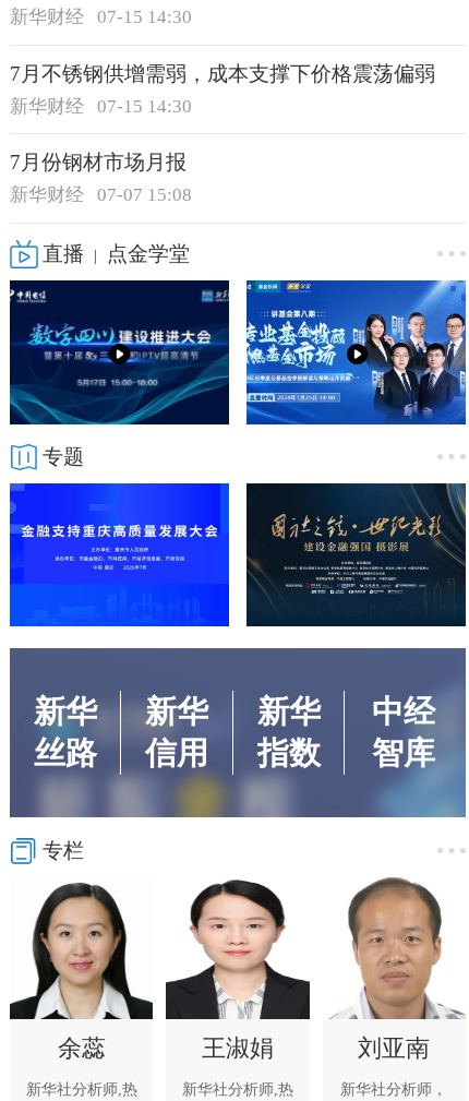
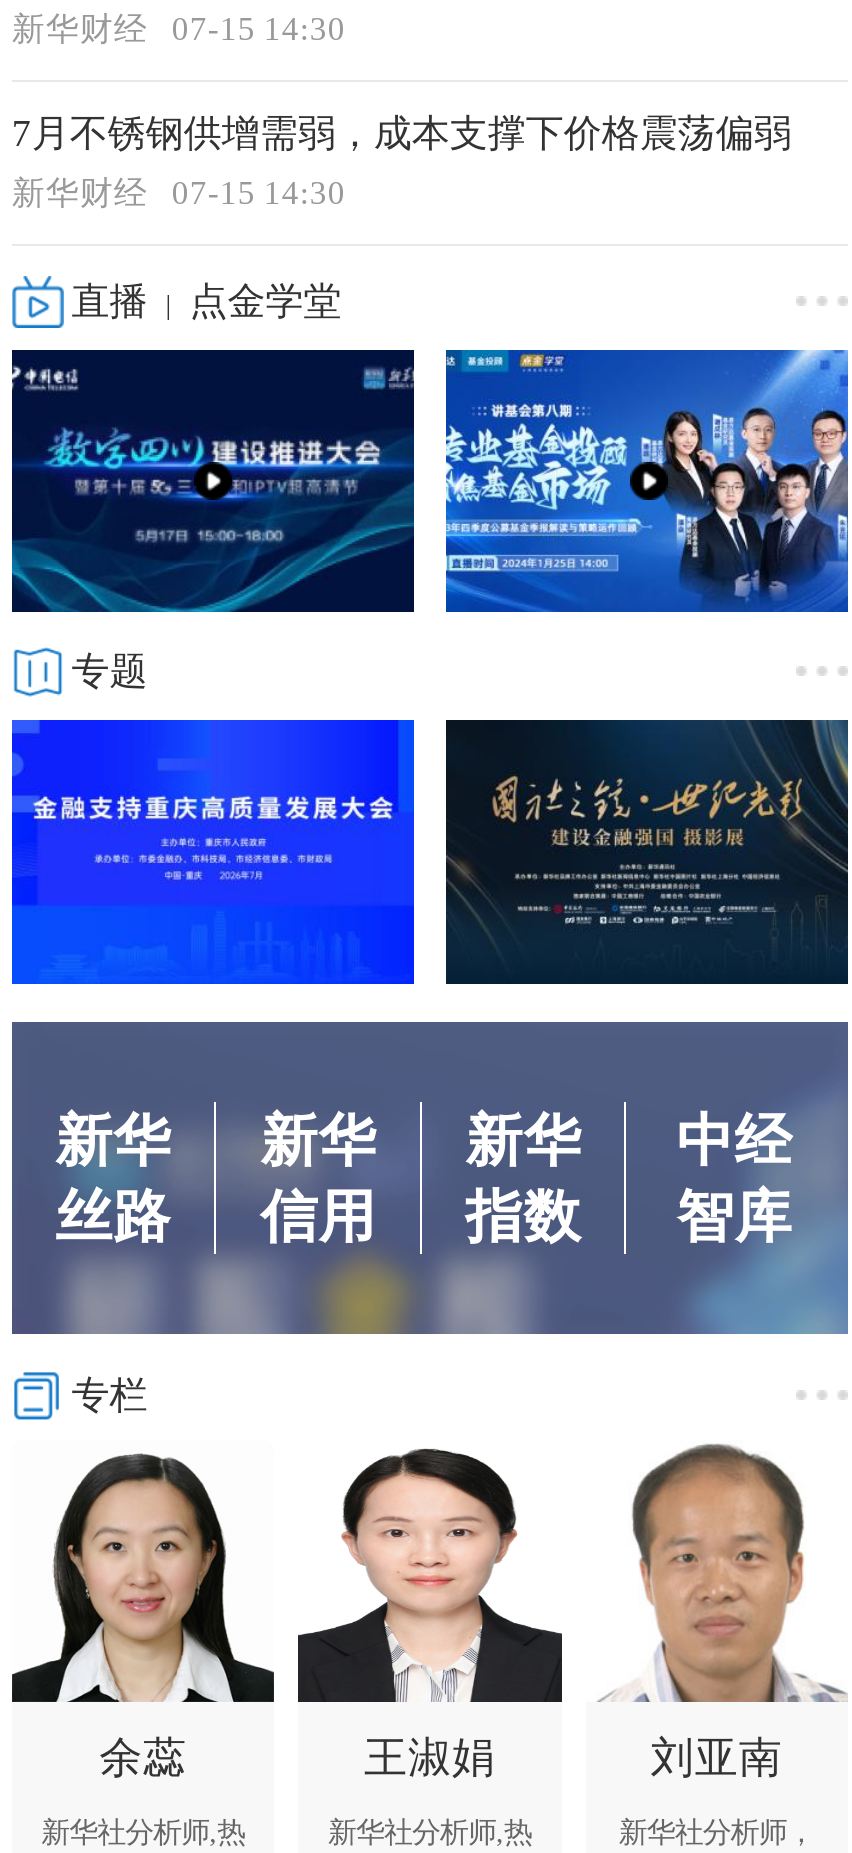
- 7月份钢材市场月报
- 新华财经
- 07-07 15:08
